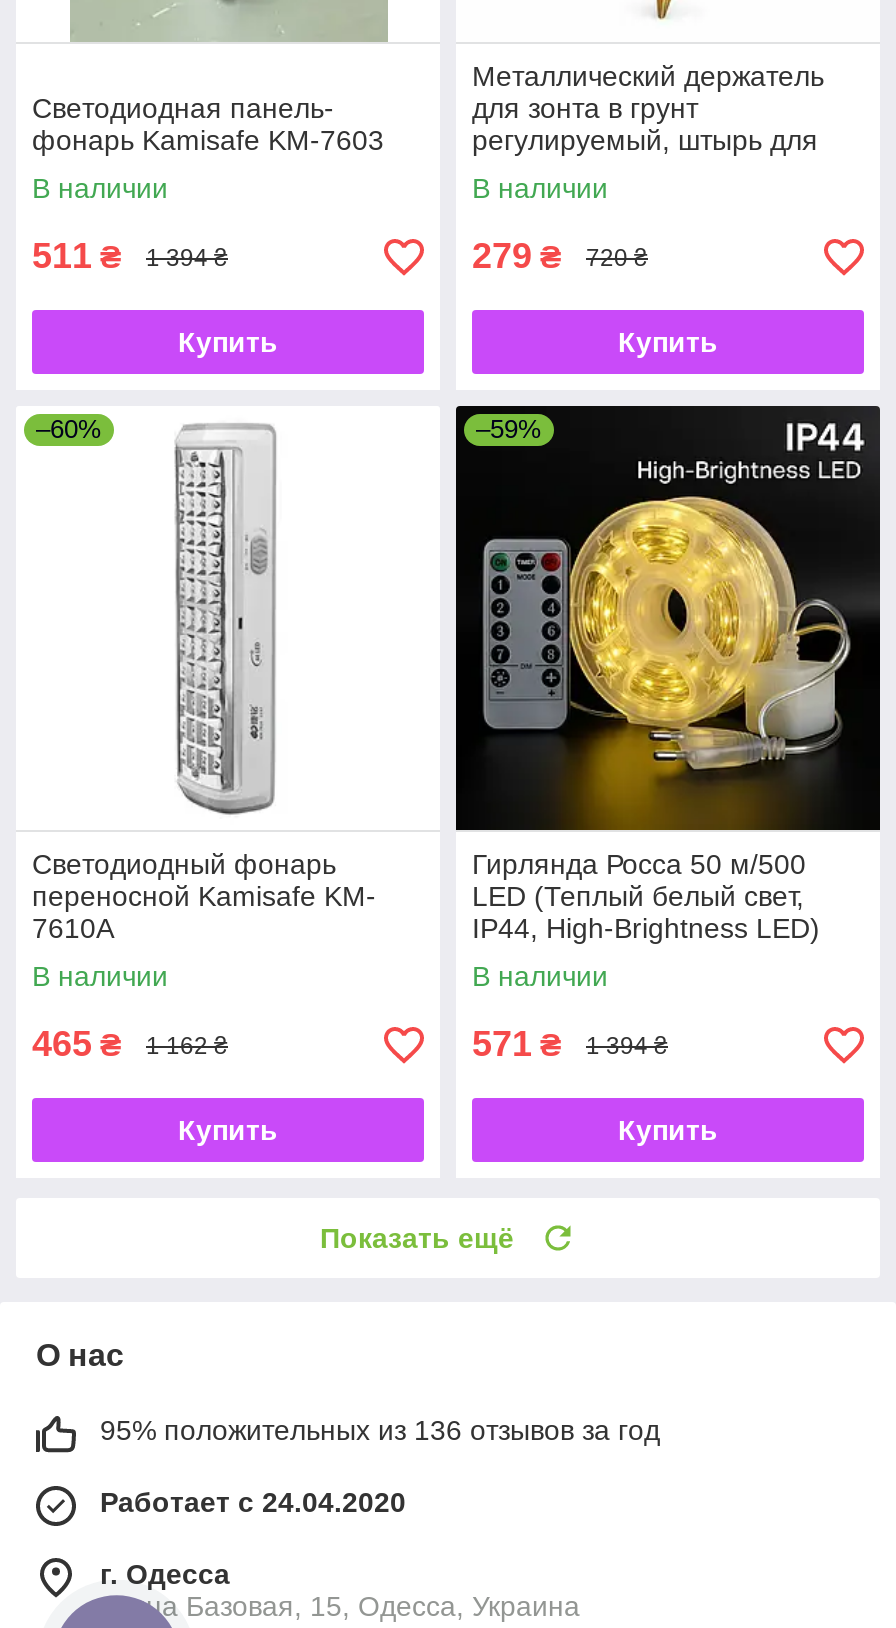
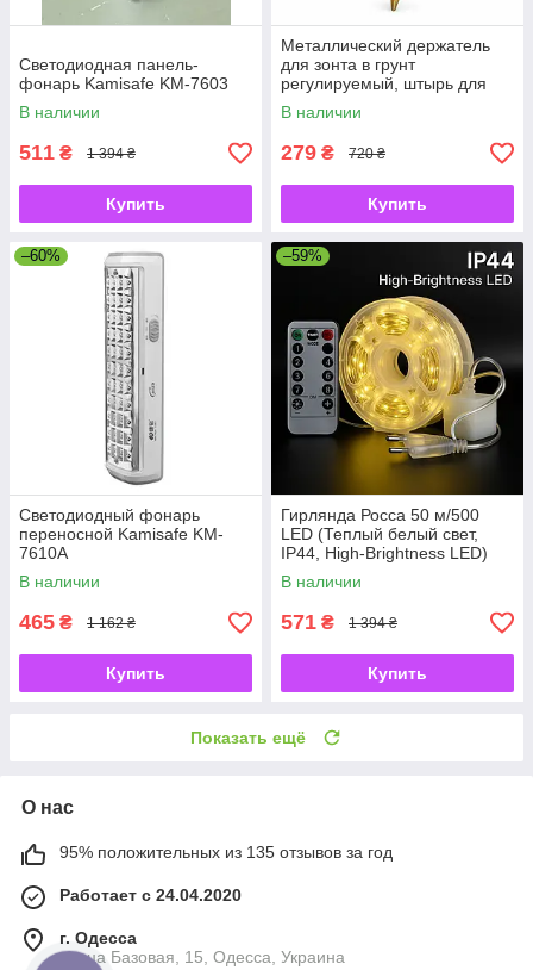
- 95% положительных из 136 отзывов за год
+ 95% положительных из 135 отзывов за год
